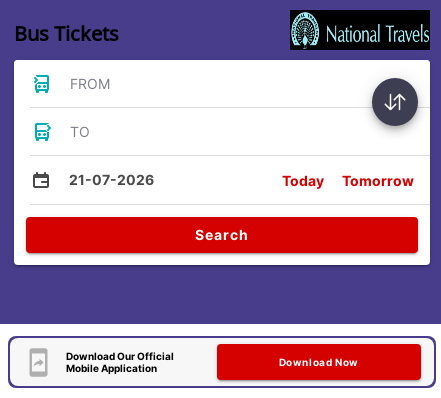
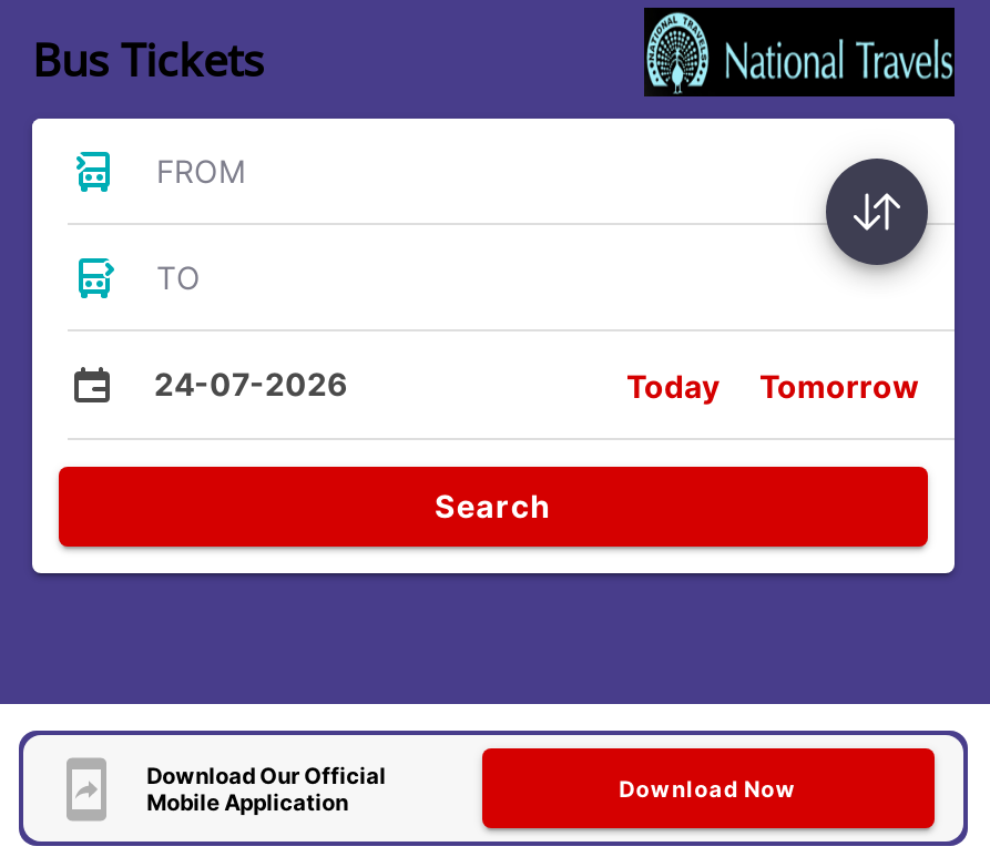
- 21-07-2026
+ 24-07-2026
